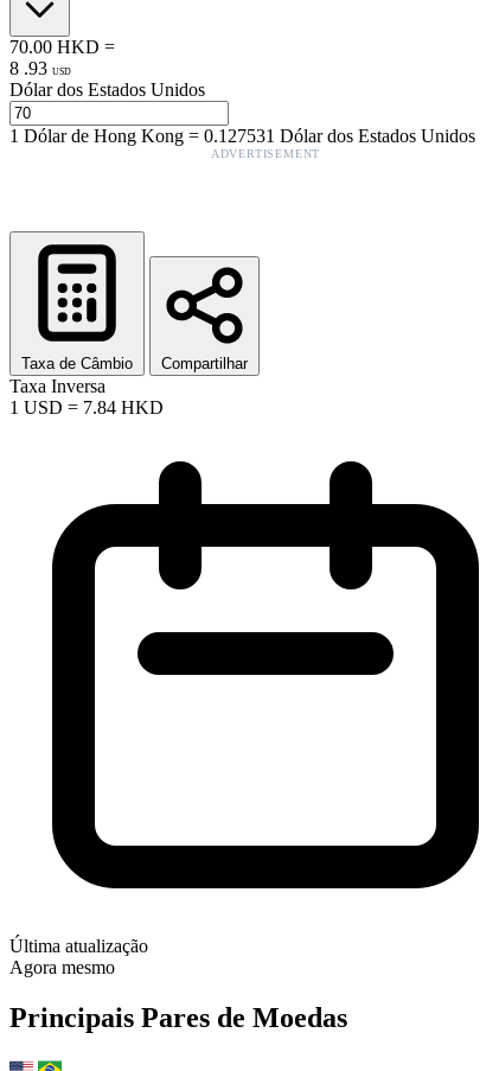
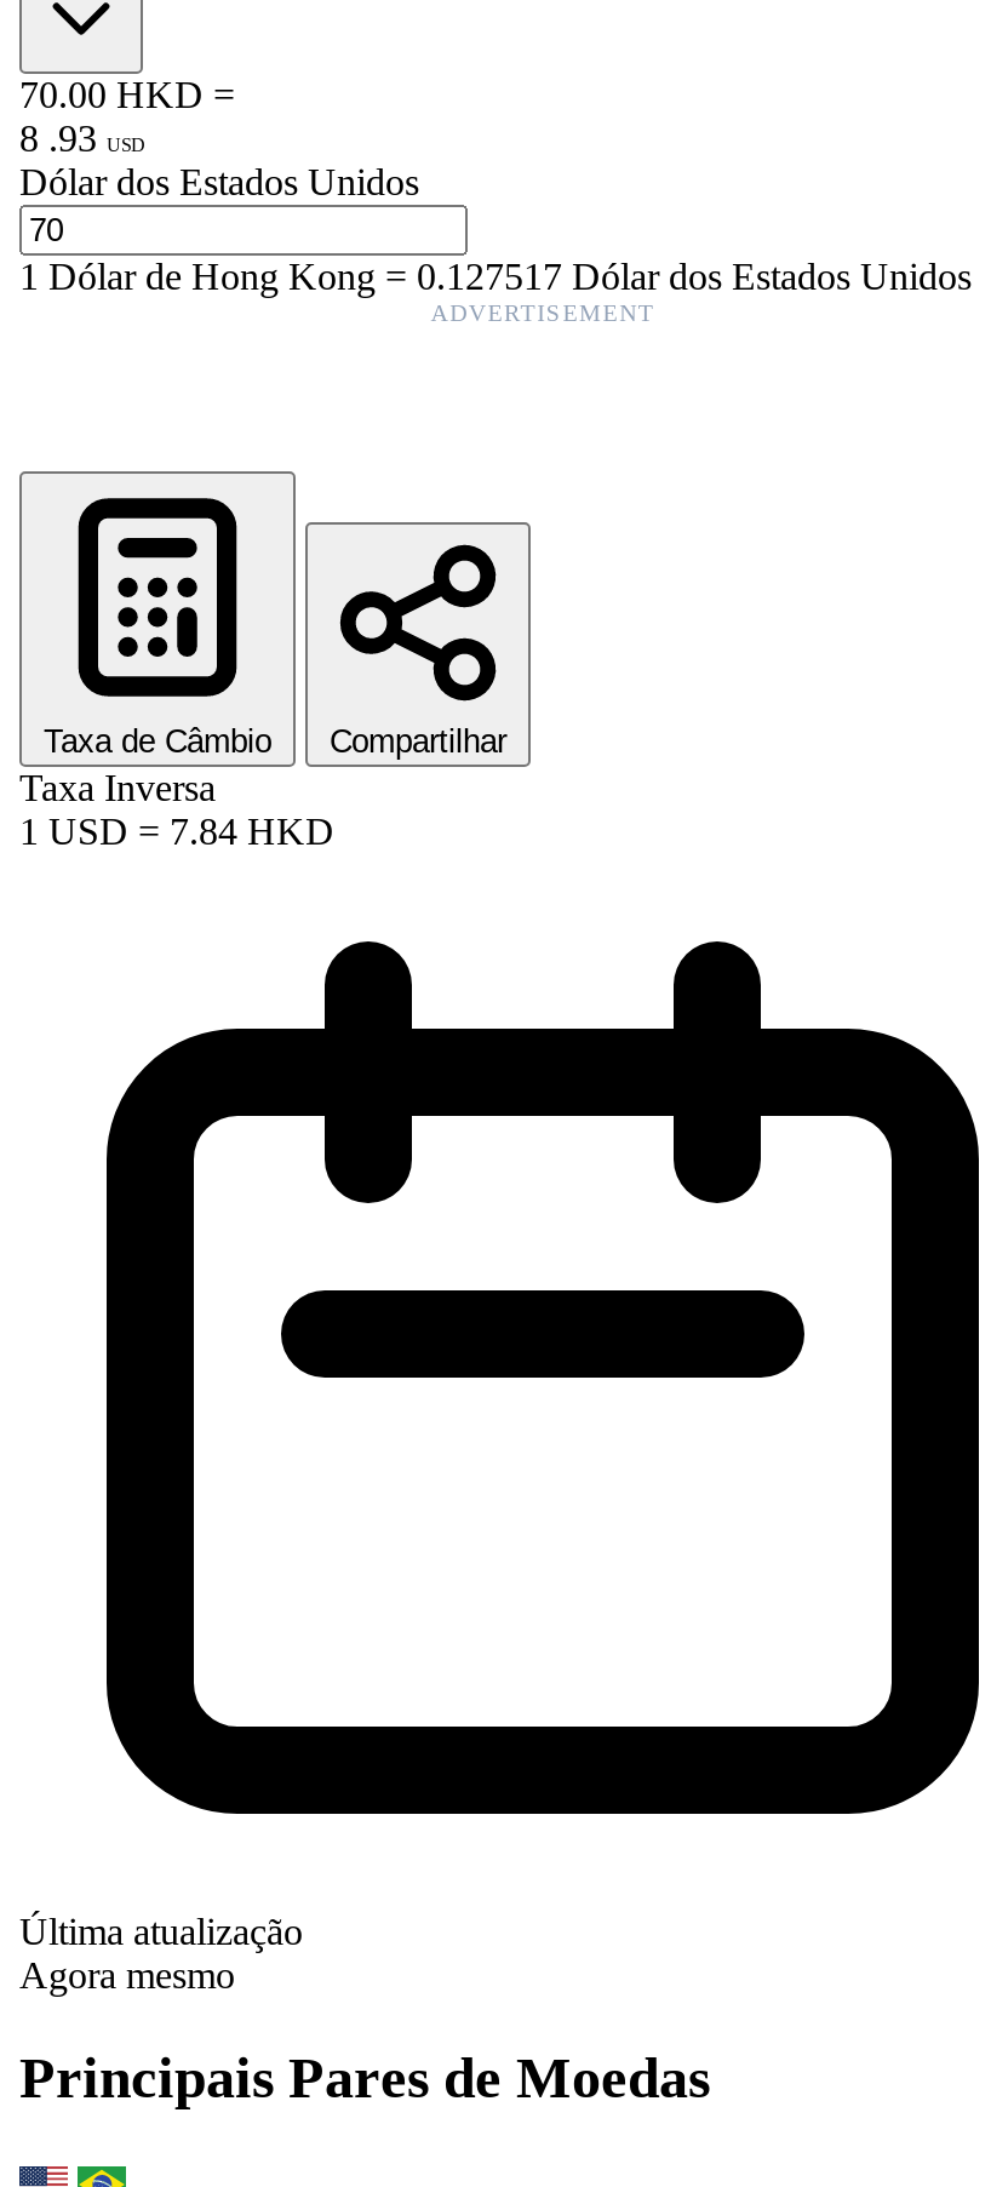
- 1Dólar de Hong Kong=0.127531 Dólar dos Estados Unidos
+ 1Dólar de Hong Kong=0.127517 Dólar dos Estados Unidos
